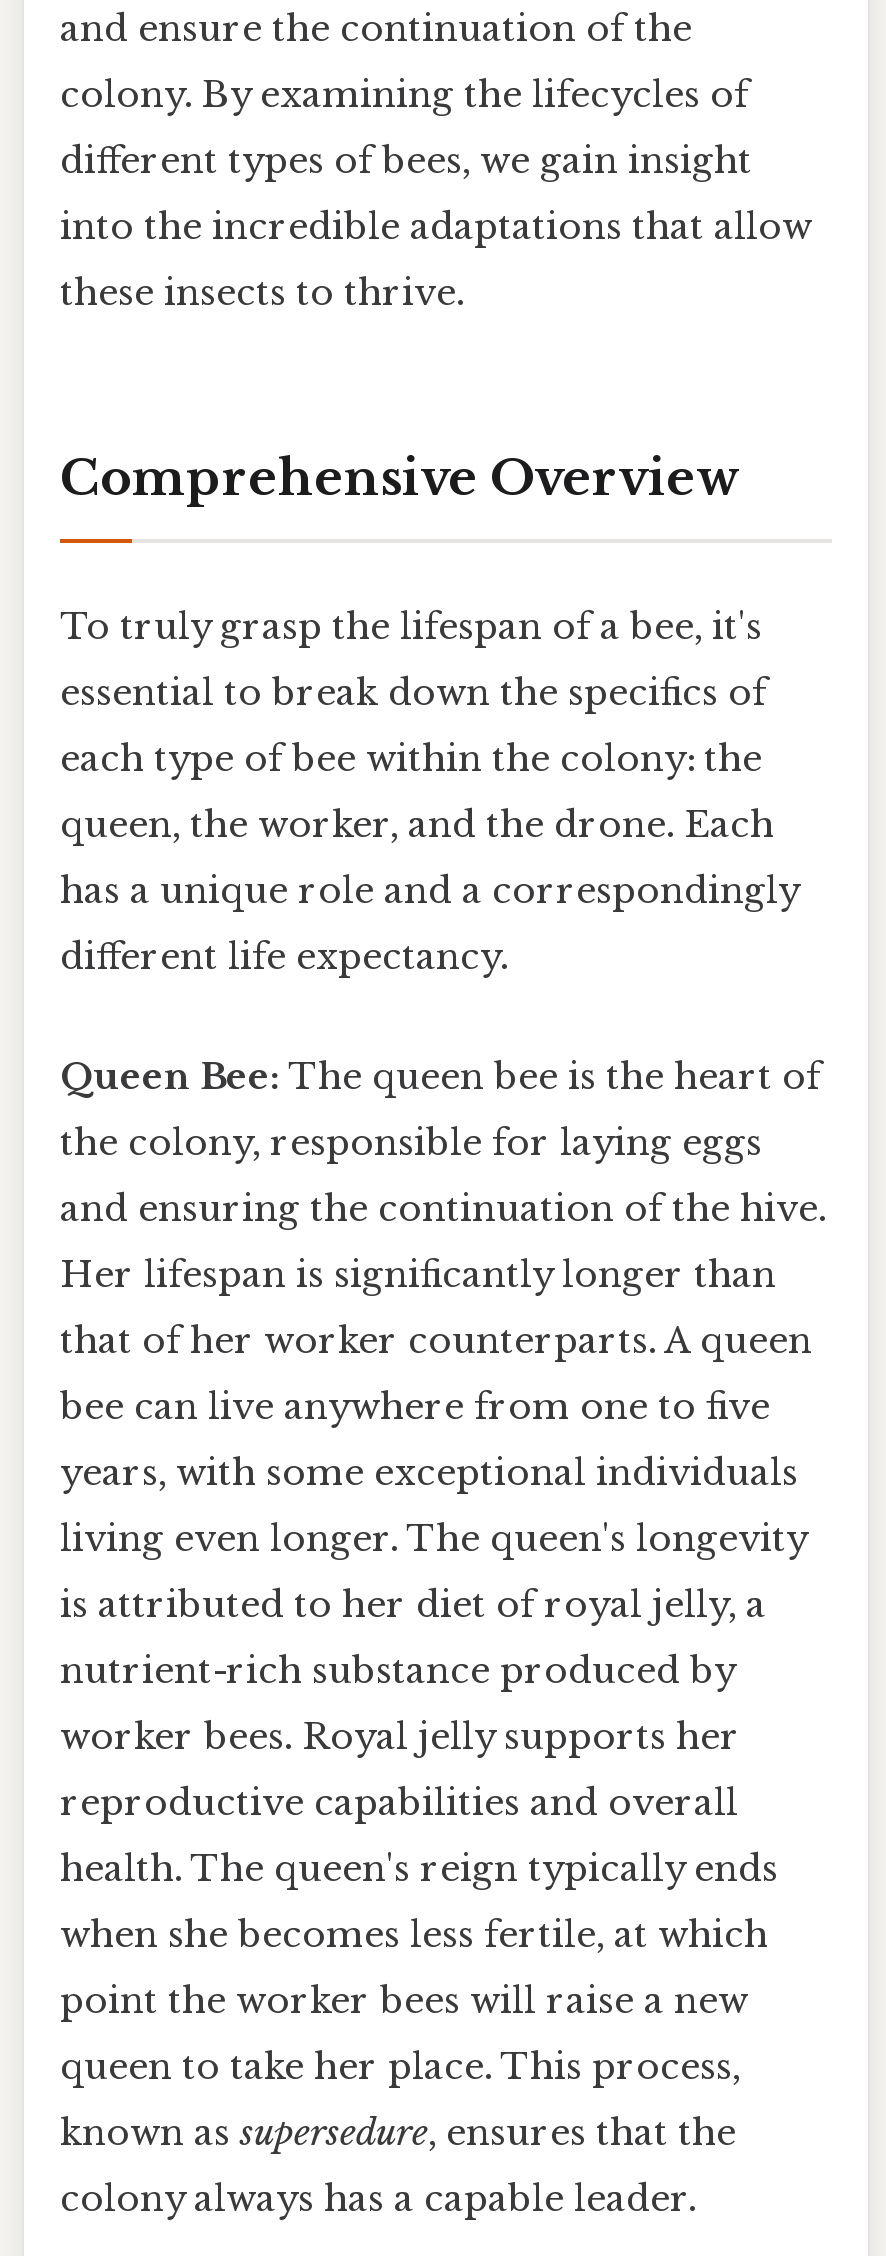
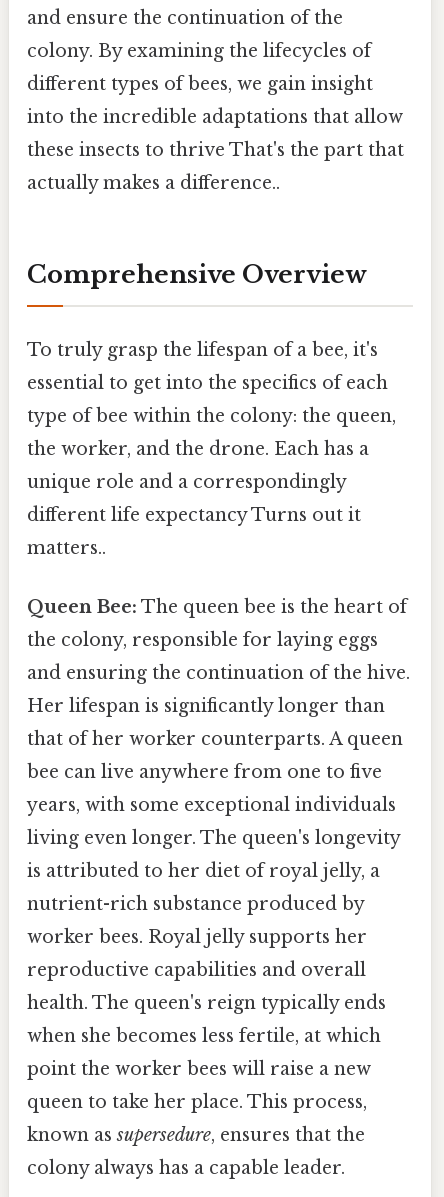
- these insects to thrive.
+ these insects to thrive That's the part that
+ actually makes a difference..

- essential to break down the specifics of
- each type of bee within the colony: the
- queen, the worker, and the drone. Each
- has a unique role and a correspondingly
- different life expectancy.
+ essential to get into the specifics of each
+ type of bee within the colony: the queen,
+ the worker, and the drone. Each has a
+ unique role and a correspondingly
+ different life expectancy Turns out it
+ matters..
